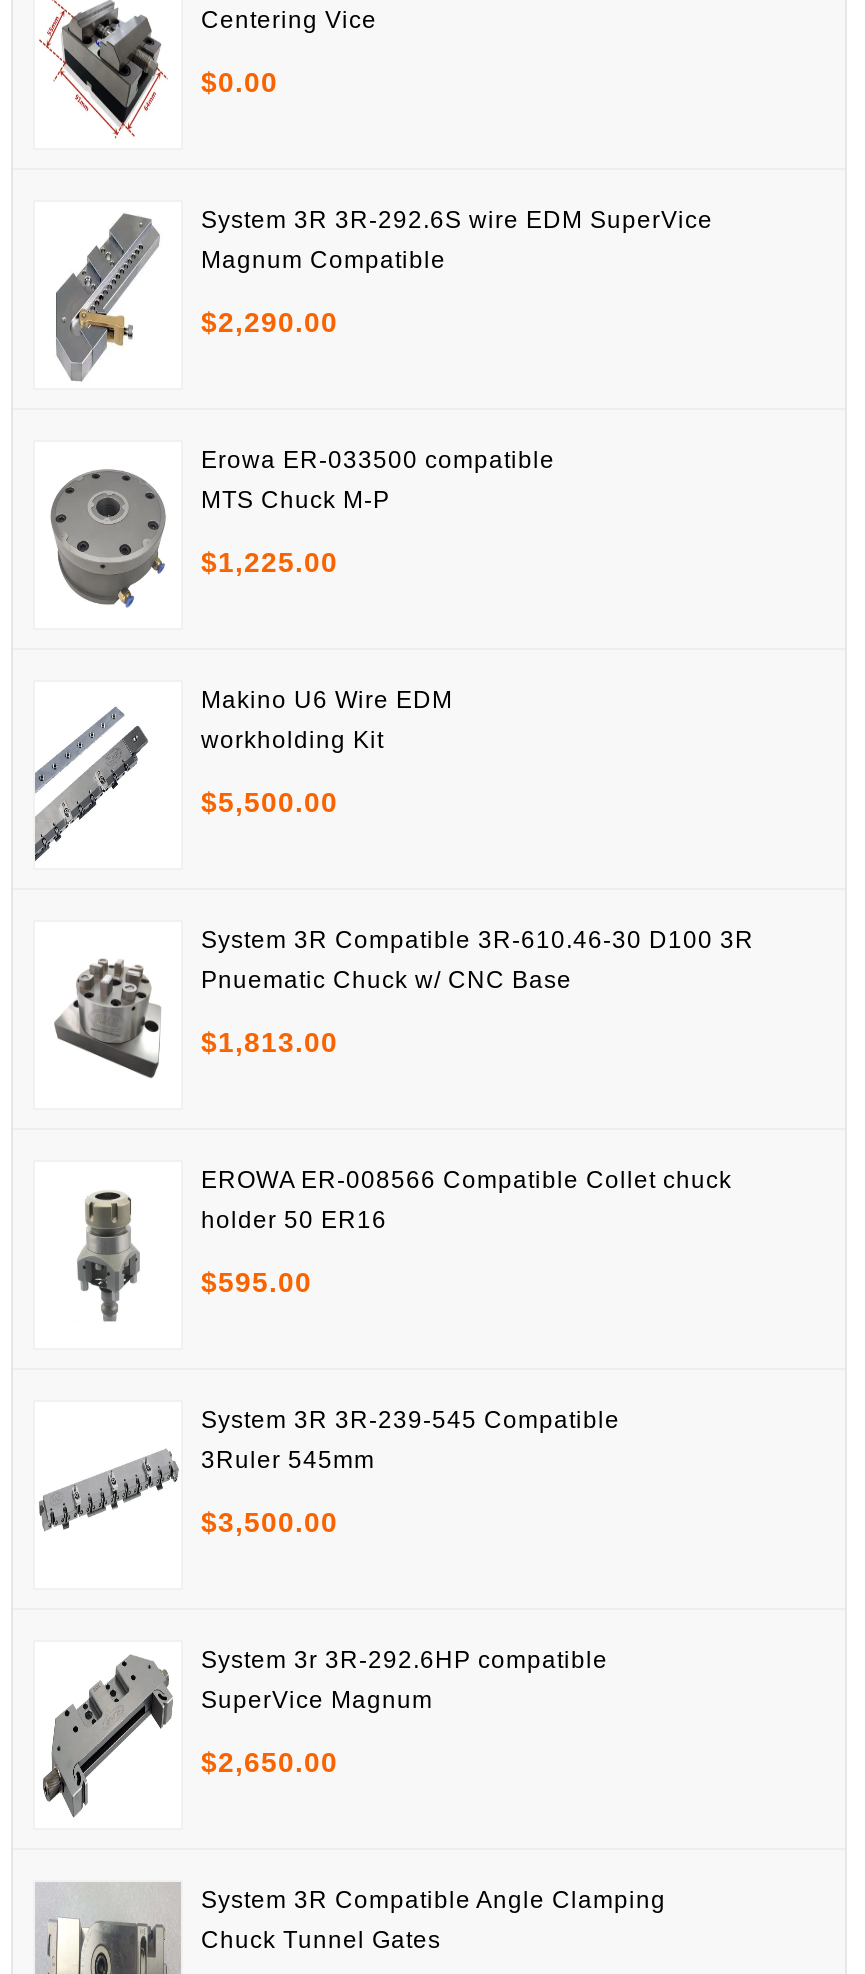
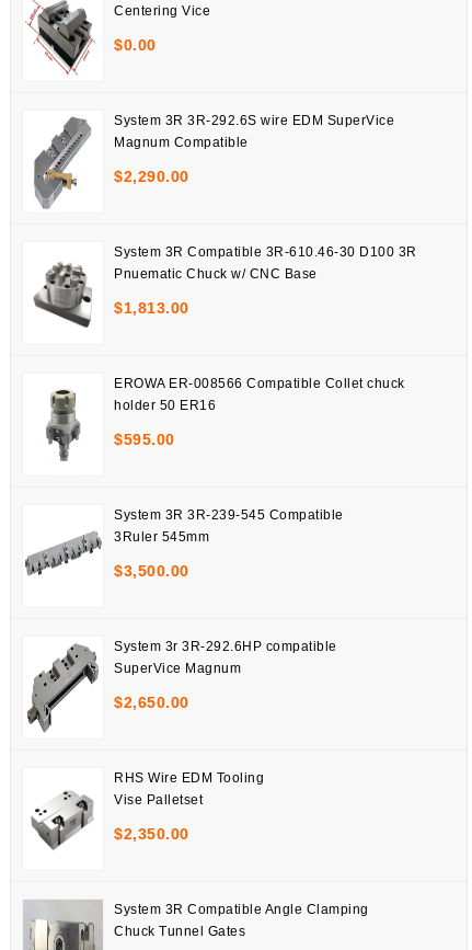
- [image]
- Erowa ER-033500 compatible
- MTS Chuck M-P
- $1,225.00

- [image]
- Makino U6 Wire EDM
- workholding Kit
- $5,500.00

moved up: [image] | System 3R Compatible 3R-610.46-30 D100 3R | Pnuematic Chuck w/ CNC Base | ... | SuperVice Magnum | $2,650.00

+ [image]
+ RHS Wire EDM Tooling
+ Vise Palletset
+ $2,350.00
